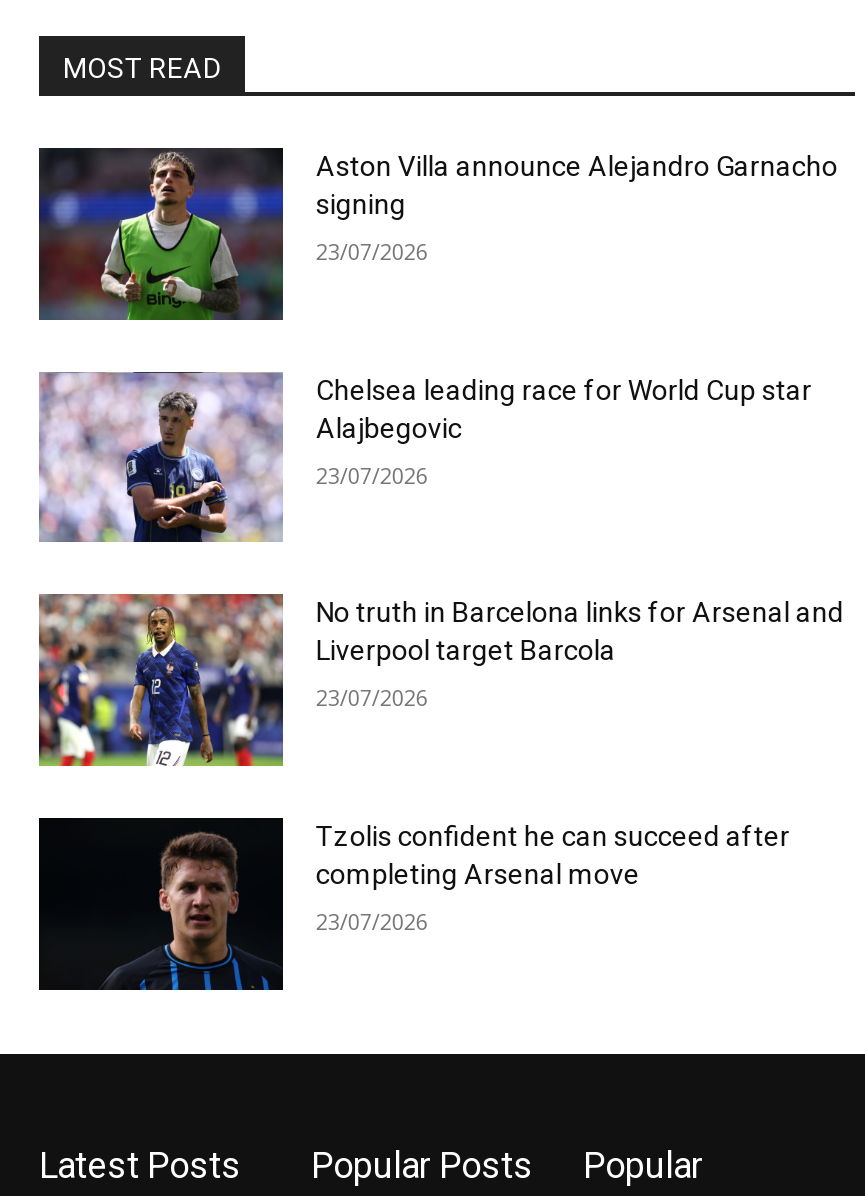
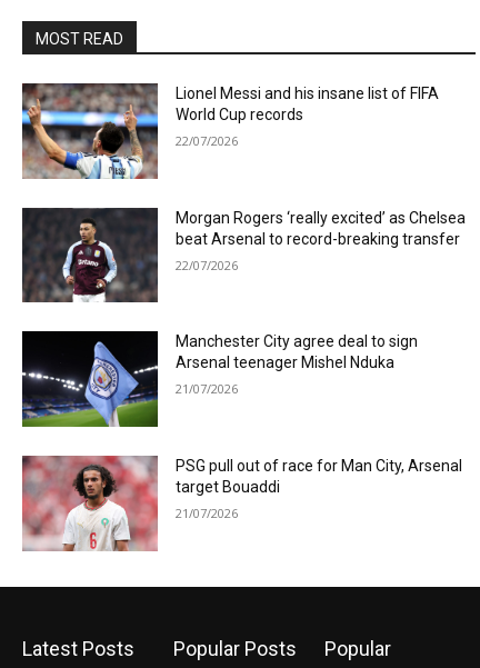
- [image]
- Aston Villa announce Alejandro Garnacho
- signing
+ [image]
+ Lionel Messi and his insane list of FIFA
+ World Cup records

- 23/07/2026
+ 22/07/2026

- [image]
- Chelsea leading race for World Cup star
- Alajbegovic
+ [image]
+ Morgan Rogers ‘really excited’ as Chelsea
+ beat Arsenal to record-breaking transfer

- 23/07/2026
+ 22/07/2026

- [image]
- No truth in Barcelona links for Arsenal and
- Liverpool target Barcola
+ [image]
+ Manchester City agree deal to sign
+ Arsenal teenager Mishel Nduka

- 23/07/2026
+ 21/07/2026

- [image]
- Tzolis confident he can succeed after
- completing Arsenal move
+ [image]
+ PSG pull out of race for Man City, Arsenal
+ target Bouaddi

- 23/07/2026
+ 21/07/2026
